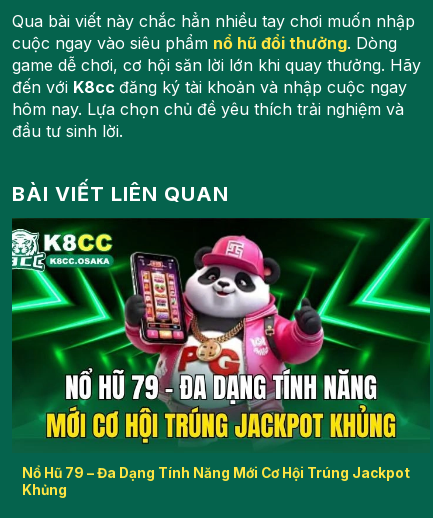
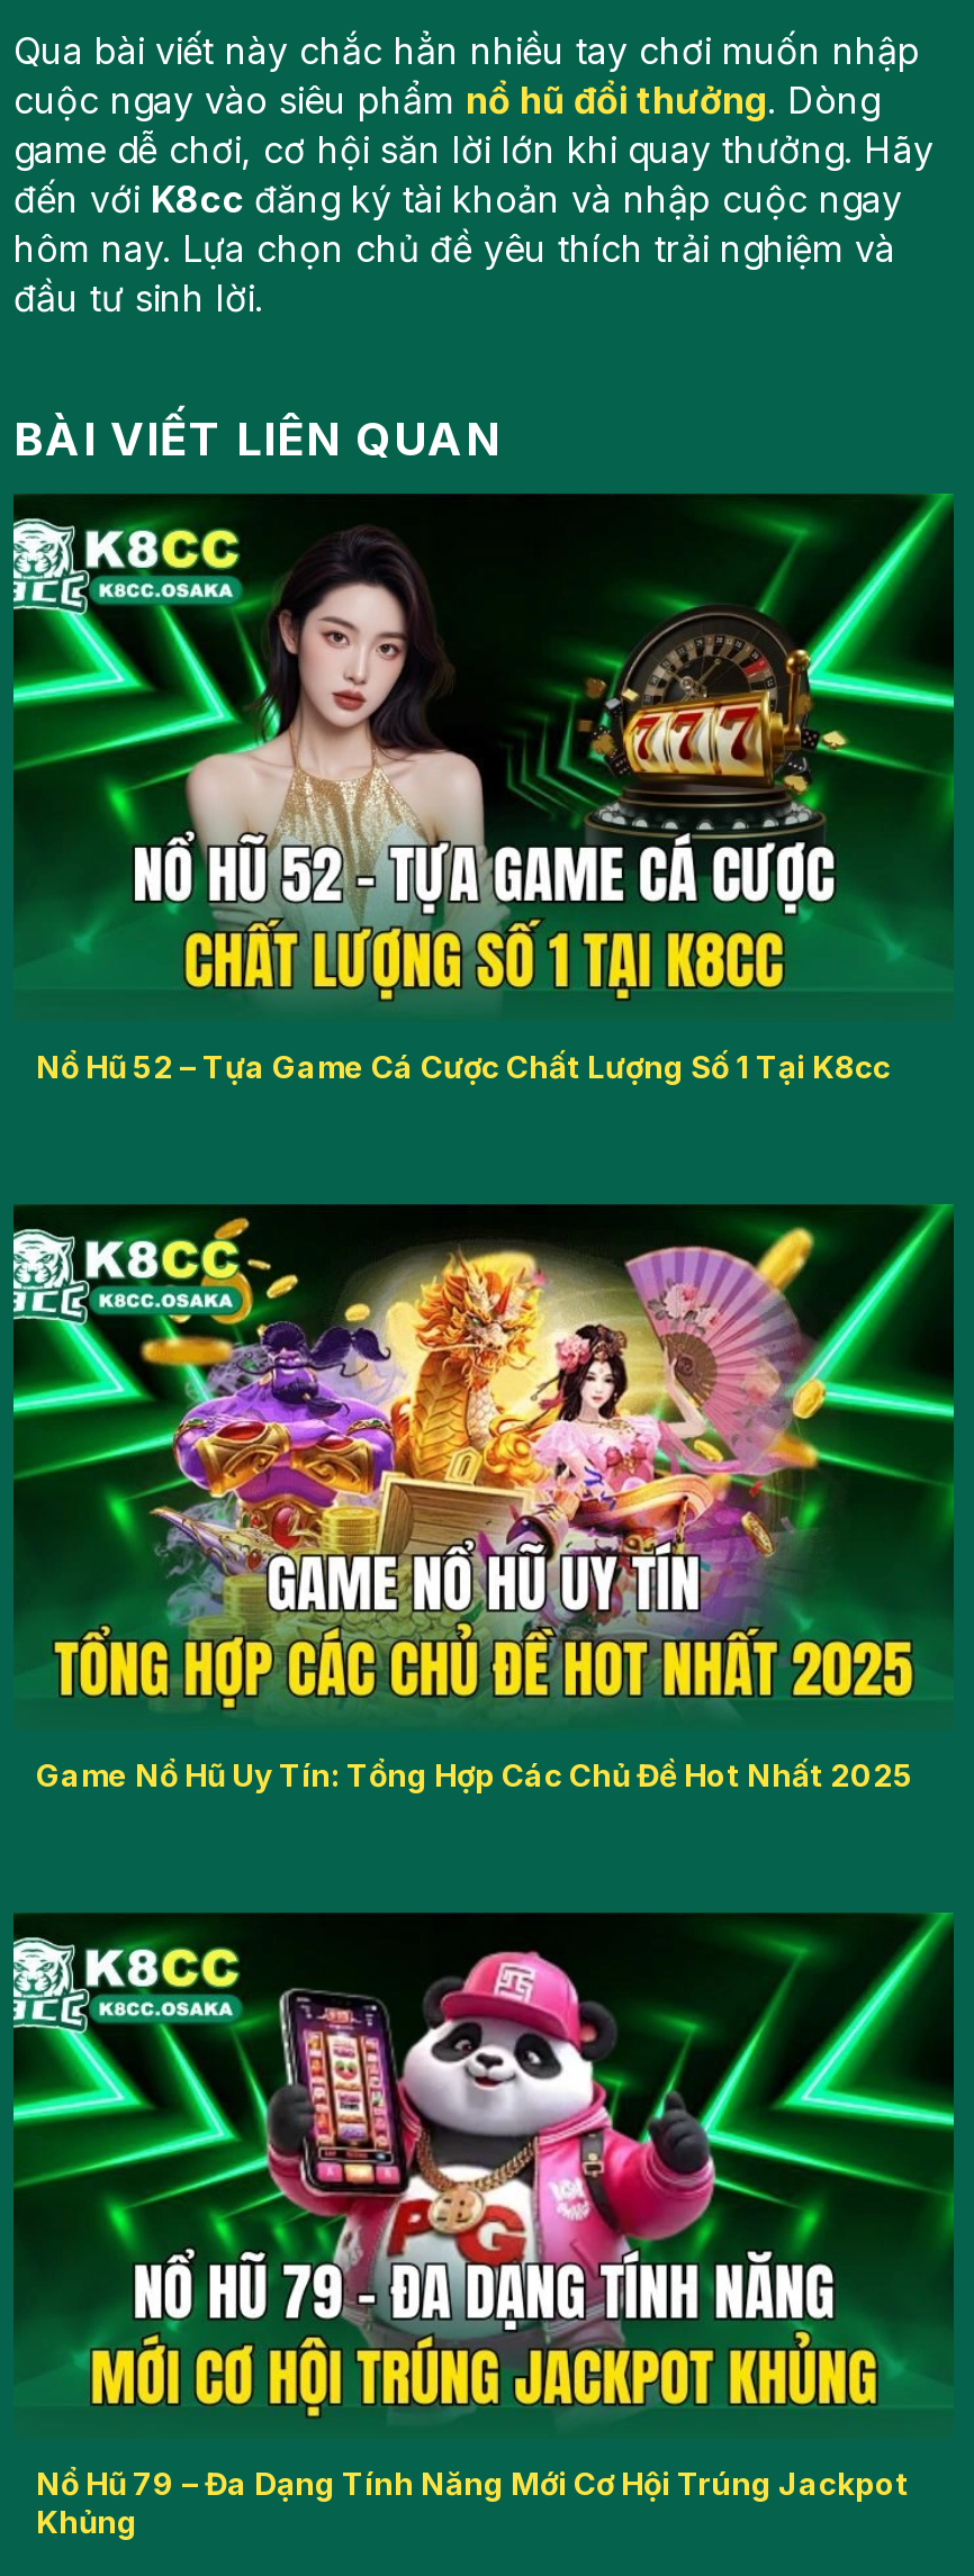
+ [image]
+ Game Nổ Hũ Uy Tín: Tổng Hợp Các Chủ Đề Hot Nhất 2025

+ [image]
+ Nổ Hũ 52 – Tựa Game Cá Cược Chất Lượng Số 1 Tại K8cc
